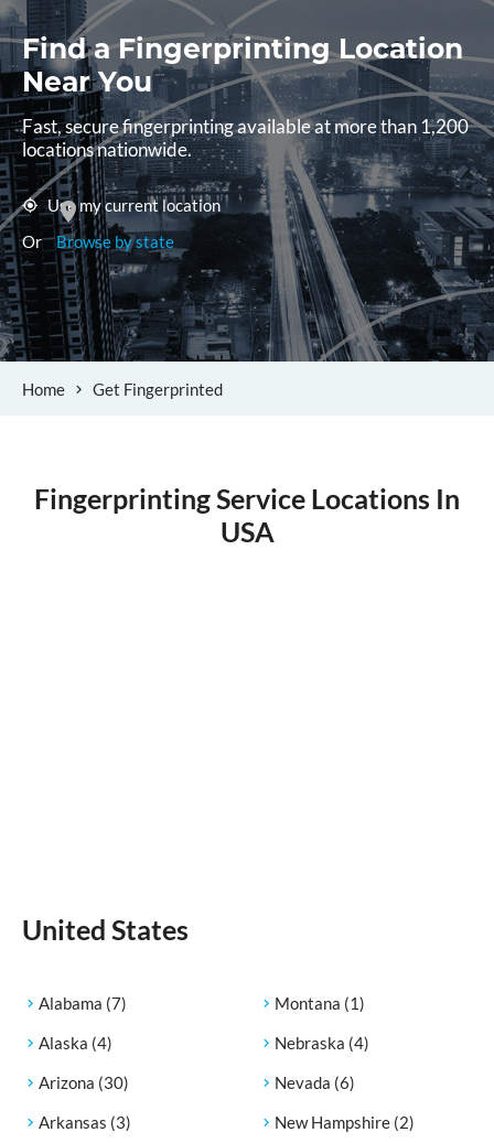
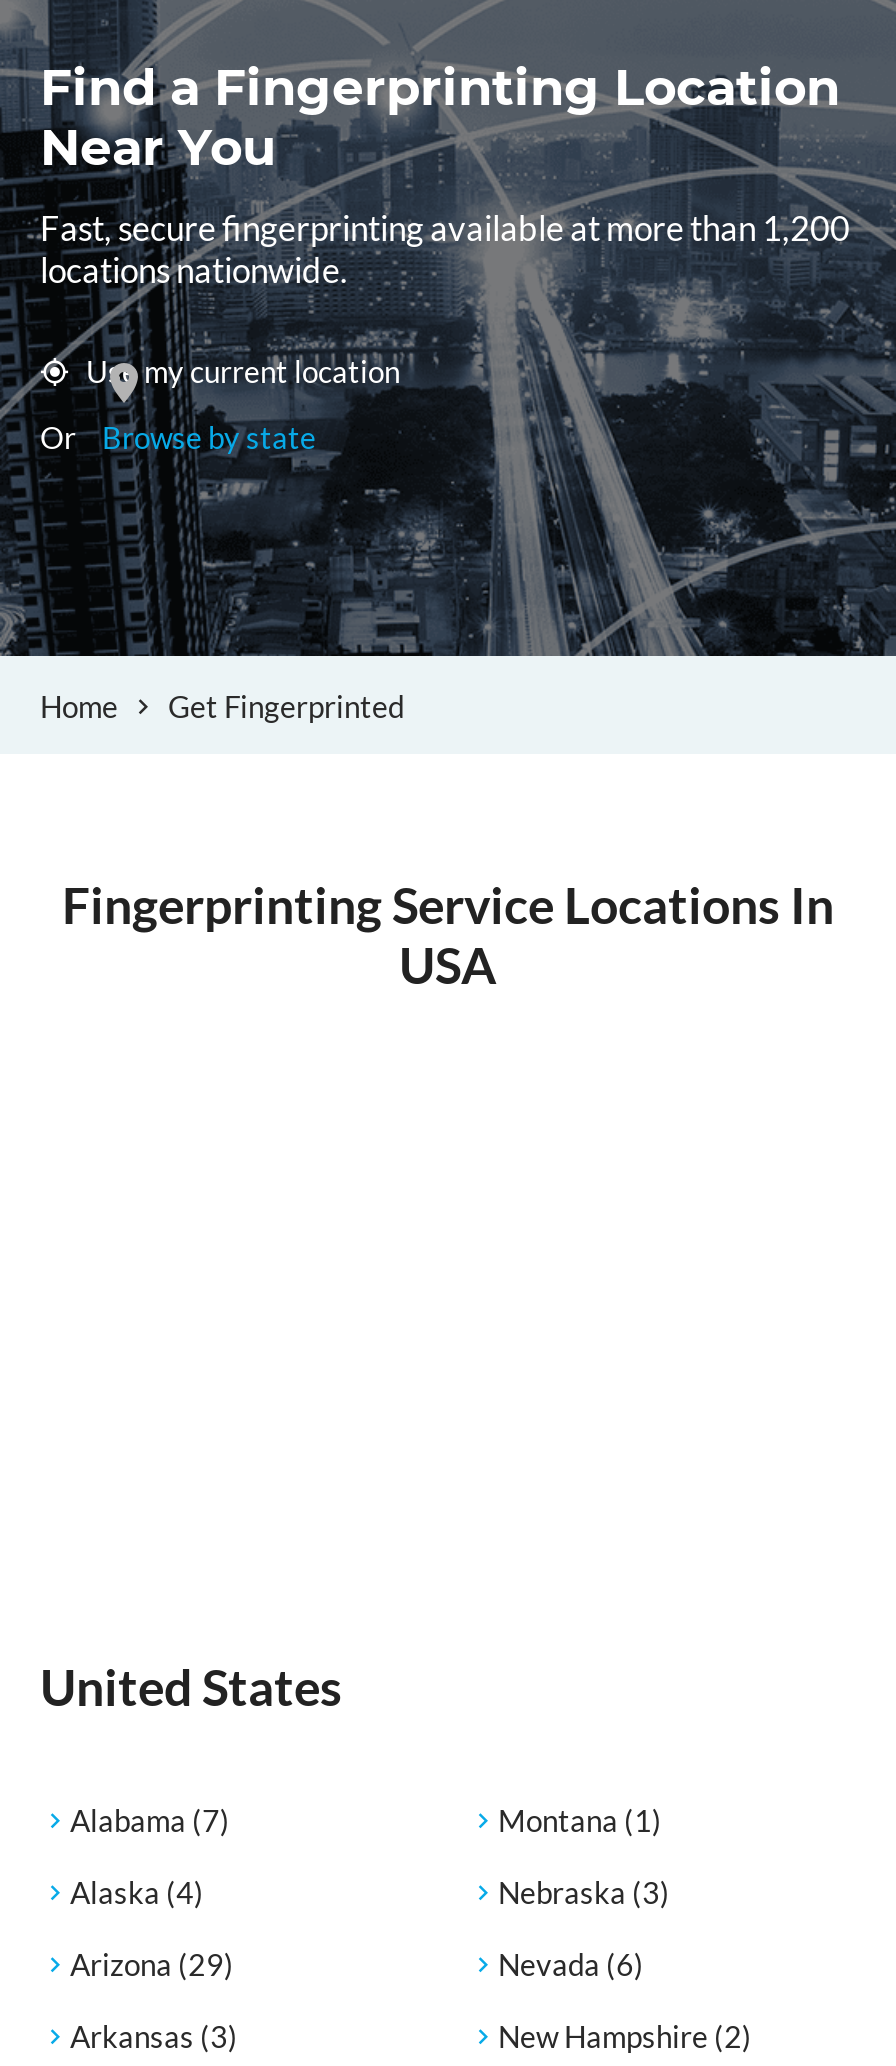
- Nebraska (4)
+ Nebraska (3)

- Arizona (30)
+ Arizona (29)
